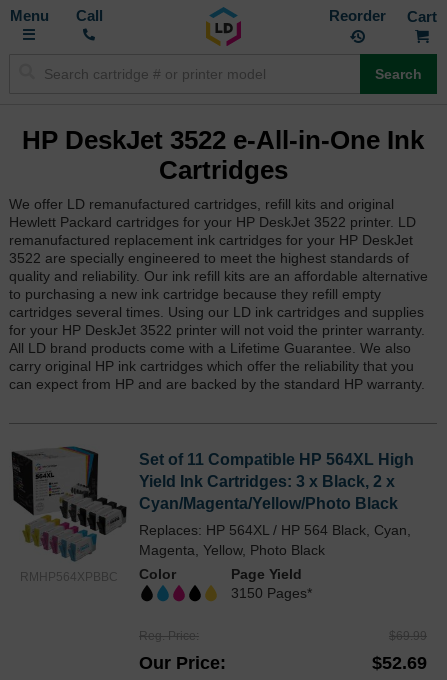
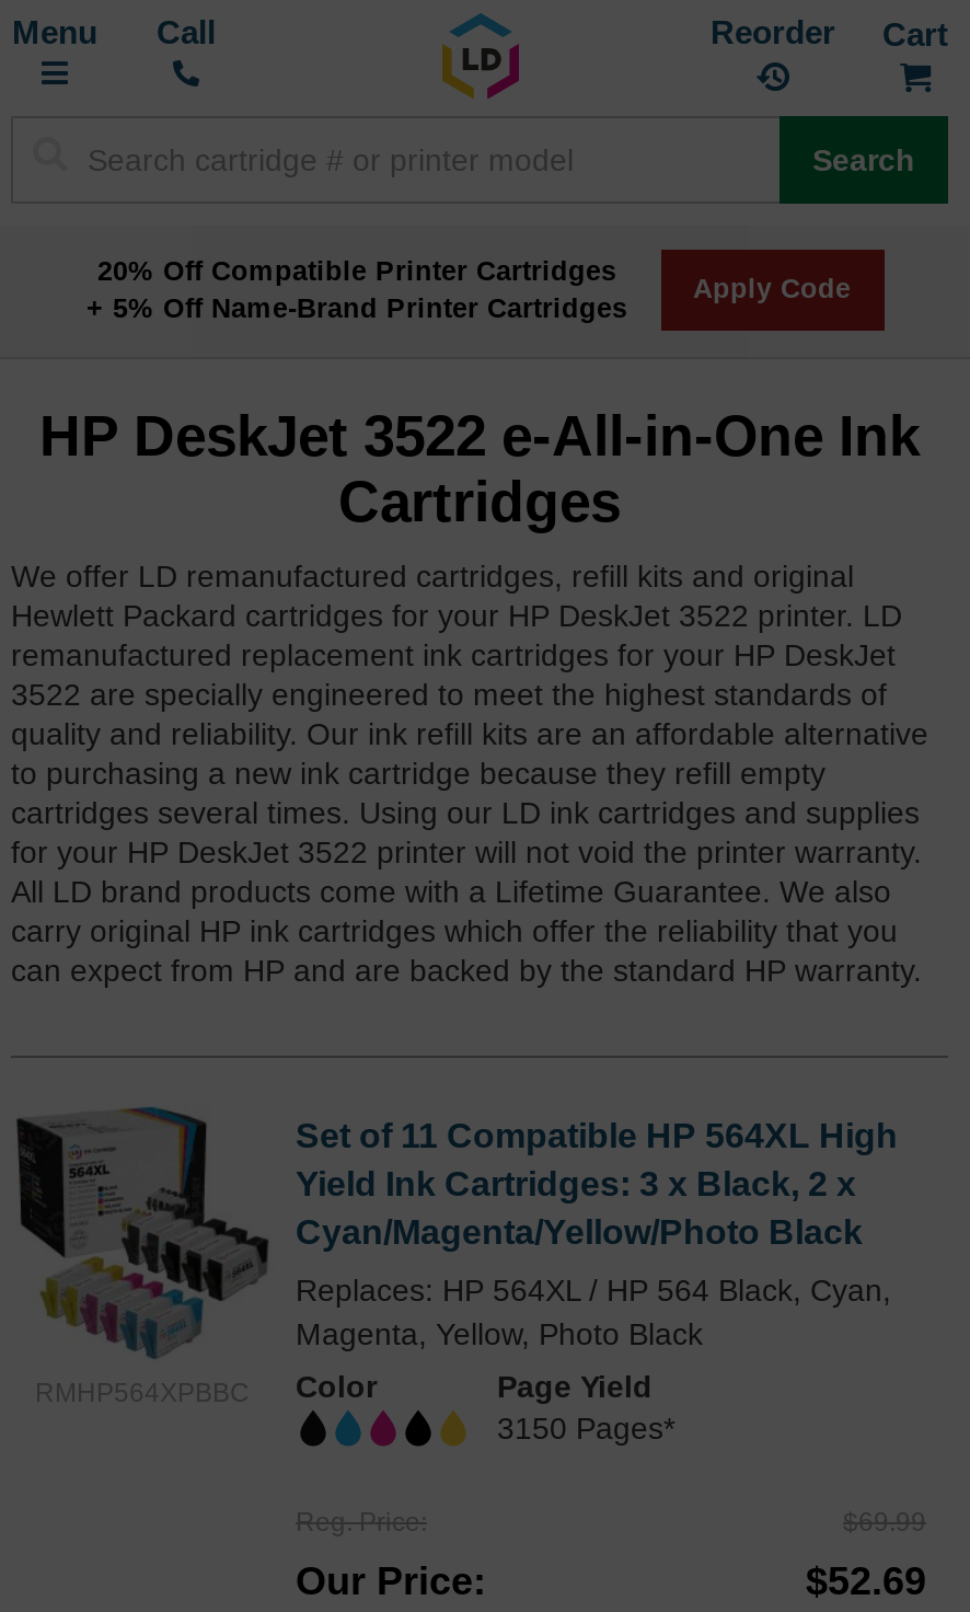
+ 20% Off Compatible Printer Cartridges
+ + 5% Off Name-Brand Printer Cartridges

+ Apply Code
